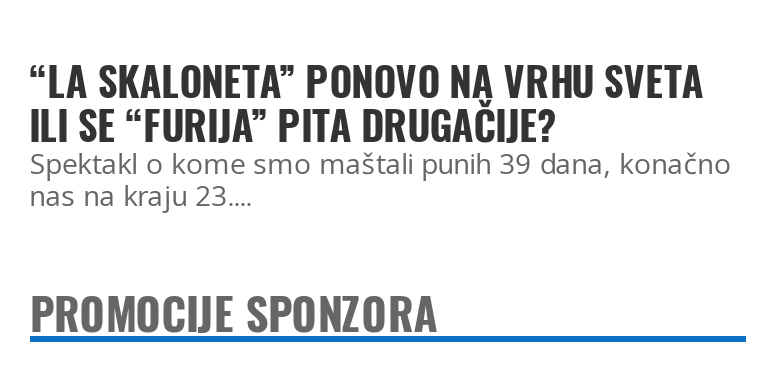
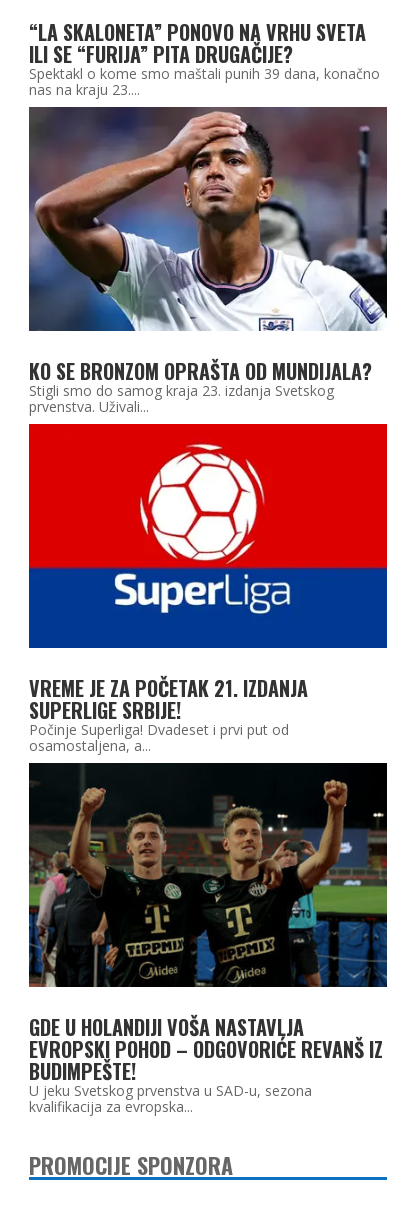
+ [image]
+ KO SE BRONZOM OPRAŠTA OD MUNDIJALA?
+ Stigli smo do samog kraja 23. izdanja Svetskog
+ prvenstva. Uživali...

+ [image]
+ VREME JE ZA POČETAK 21. IZDANJA
+ SUPERLIGE SRBIJE!
+ Počinje Superliga! Dvadeset i prvi put od
+ osamostaljena, a...

+ [image]
+ GDE U HOLANDIJI VOŠA NASTAVLJA
+ EVROPSKI POHOD – ODGOVORIĆE REVANŠ IZ
+ BUDIMPEŠTE!
+ U jeku Svetskog prvenstva u SAD-u, sezona
+ kvalifikacija za evropska...
